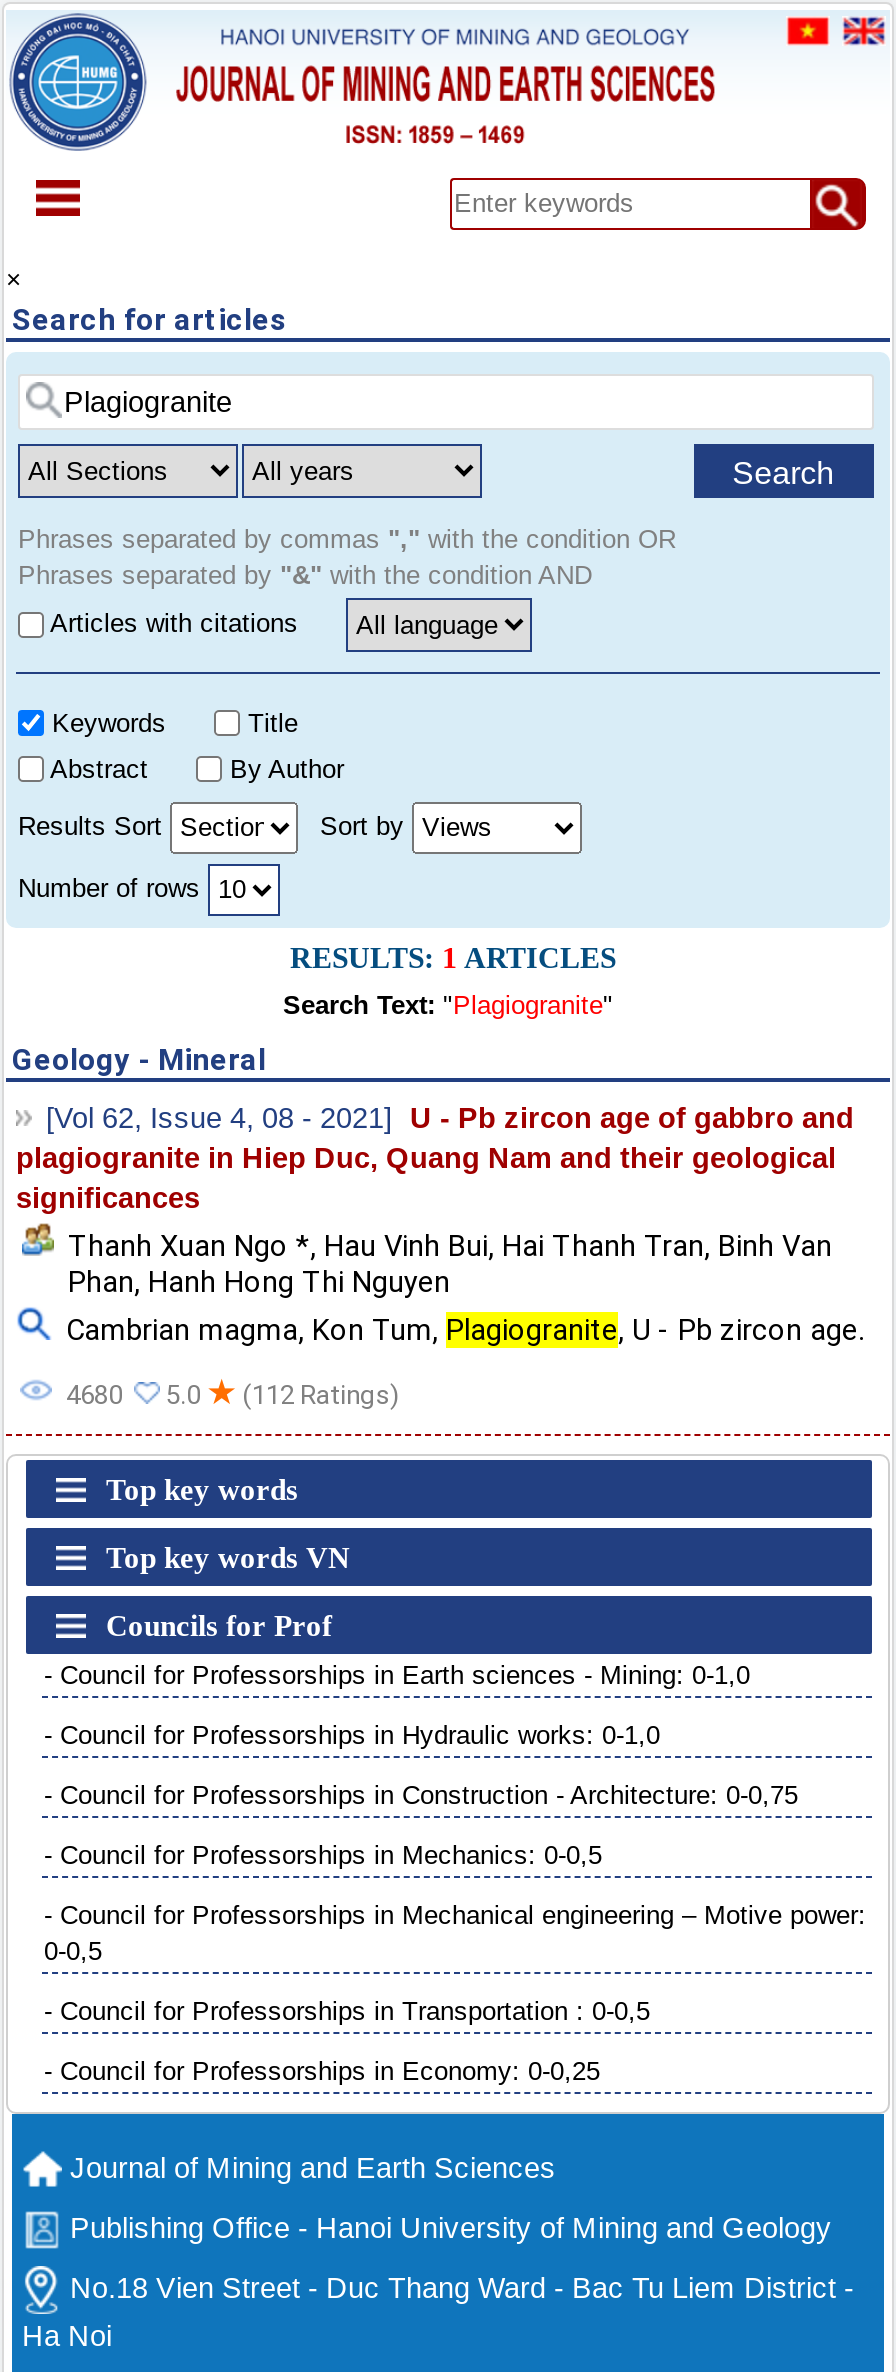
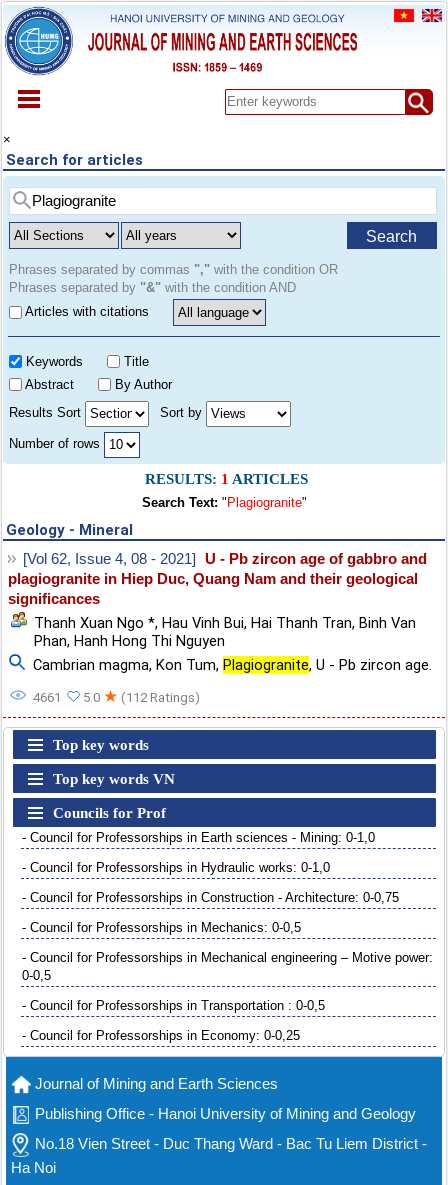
- 4680
+ 4661
